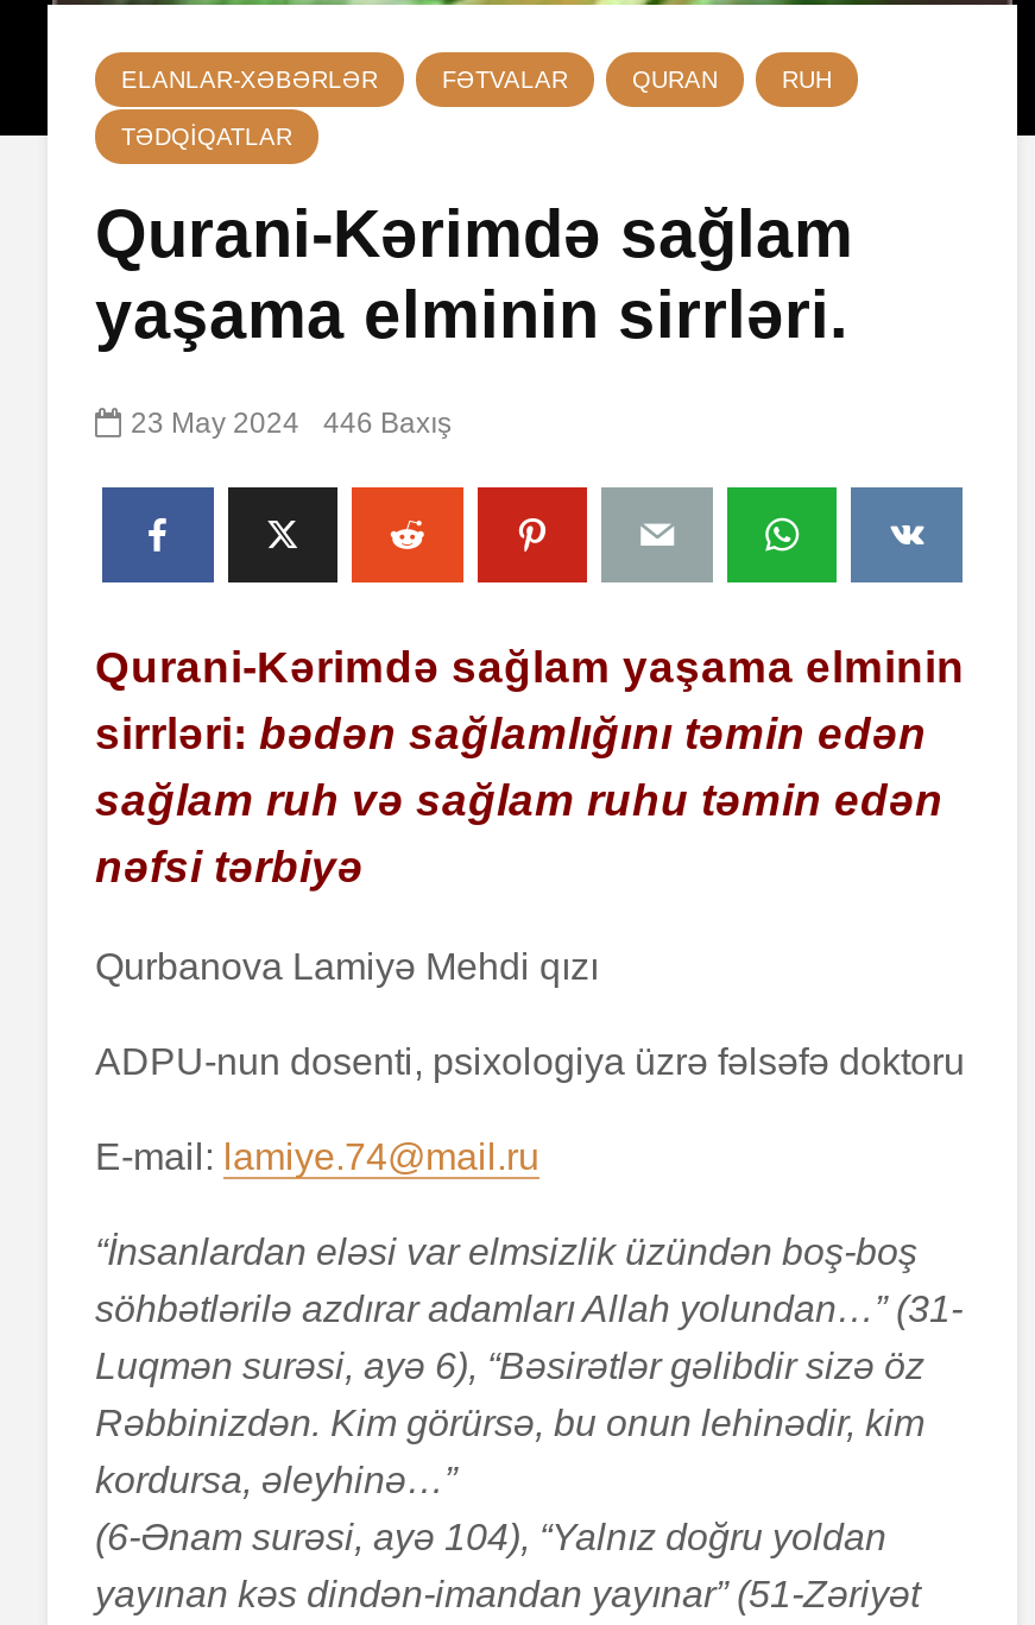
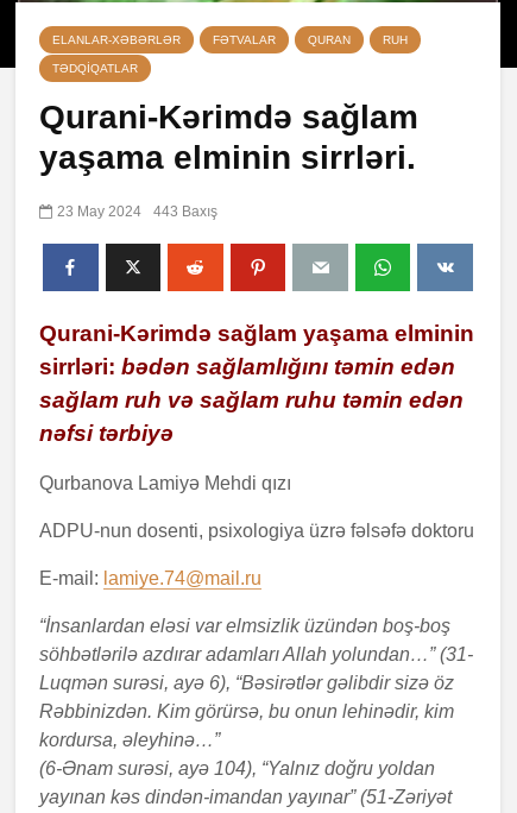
- 23 May 2024 446 Baxış
+ 23 May 2024 443 Baxış
